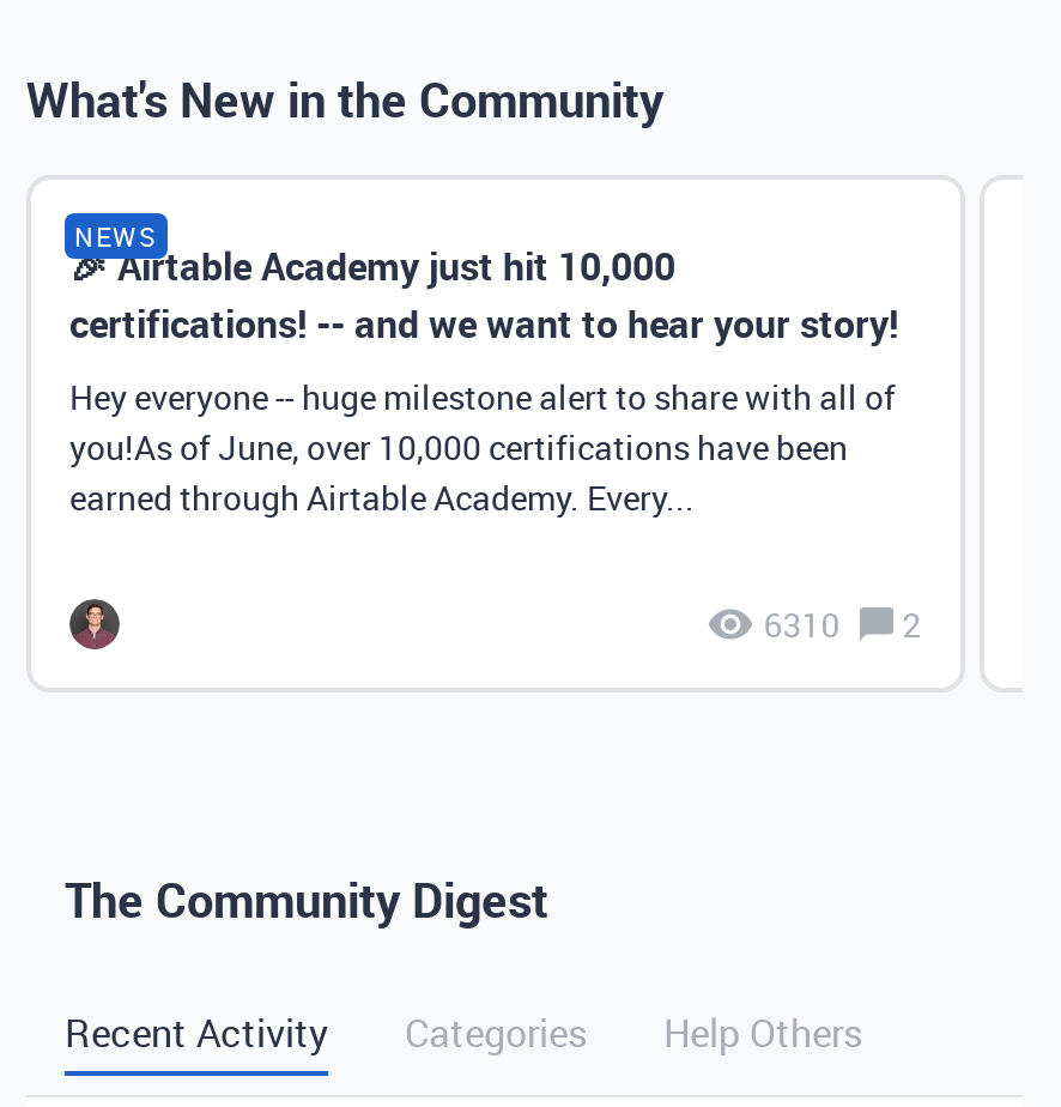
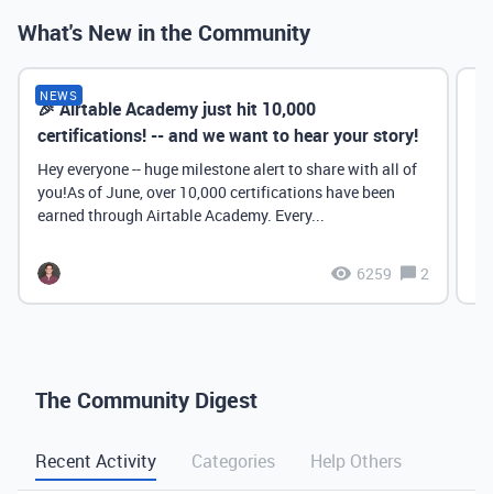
- 6310 2
+ 6259 2
